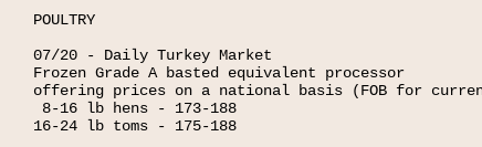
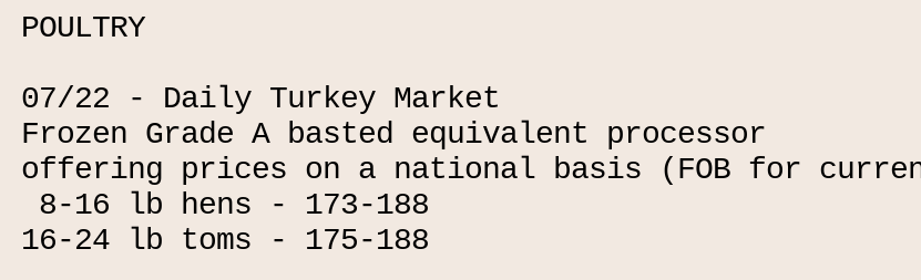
- 07/20 - Daily Turkey Market
+ 07/22 - Daily Turkey Market
